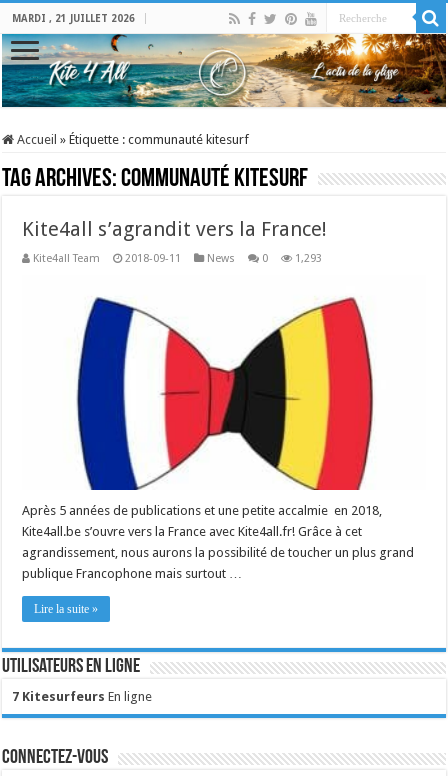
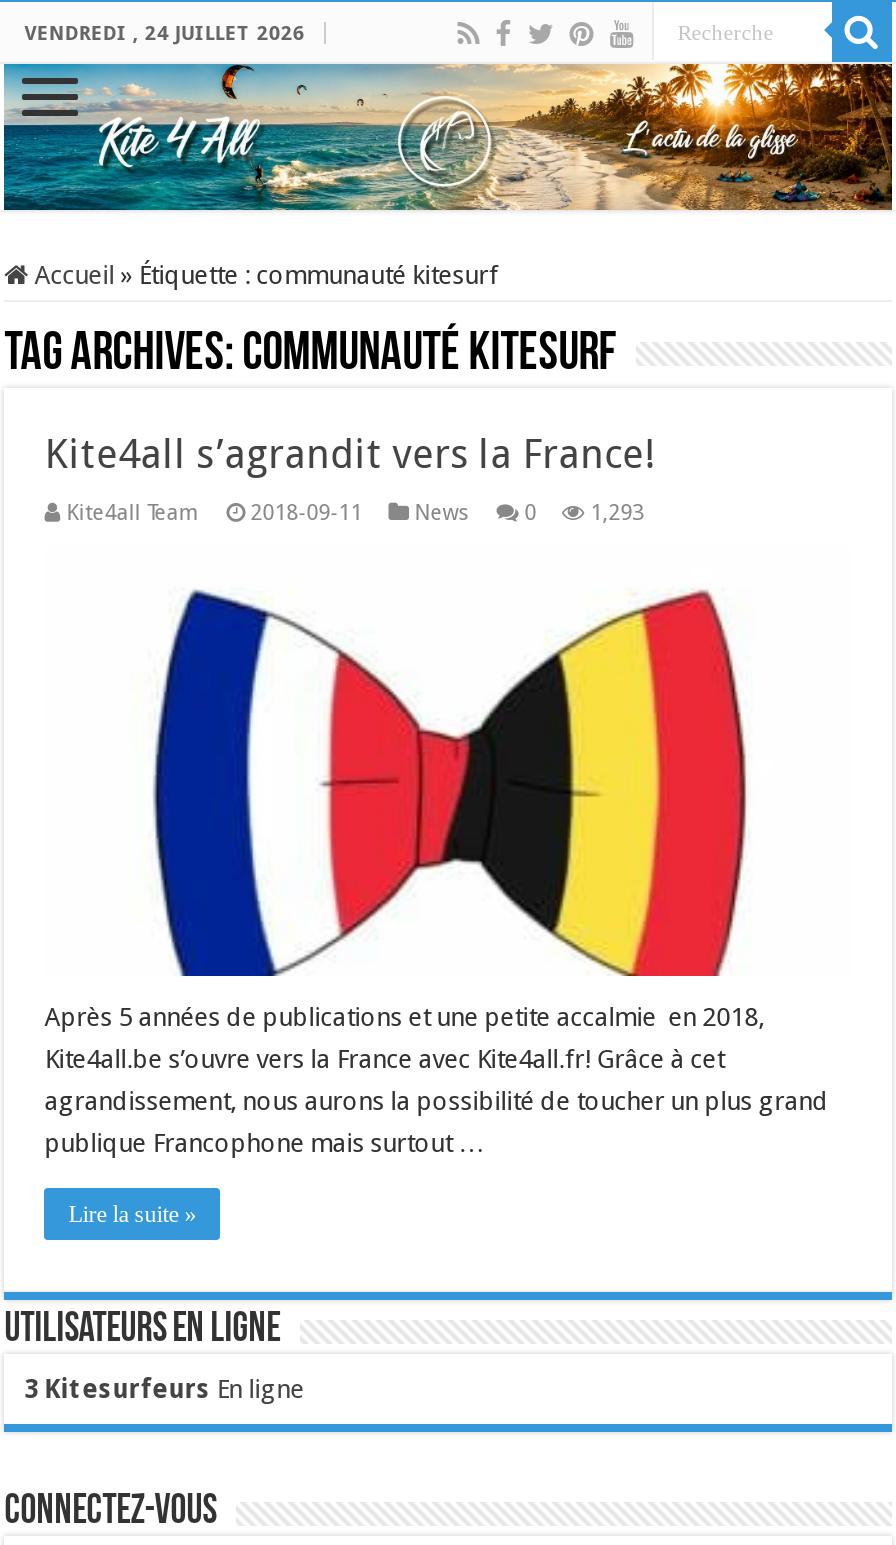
- MARDI , 21 JUILLET 2026
+ VENDREDI , 24 JUILLET 2026

- 7 Kitesurfeurs En ligne
+ 3 Kitesurfeurs En ligne
